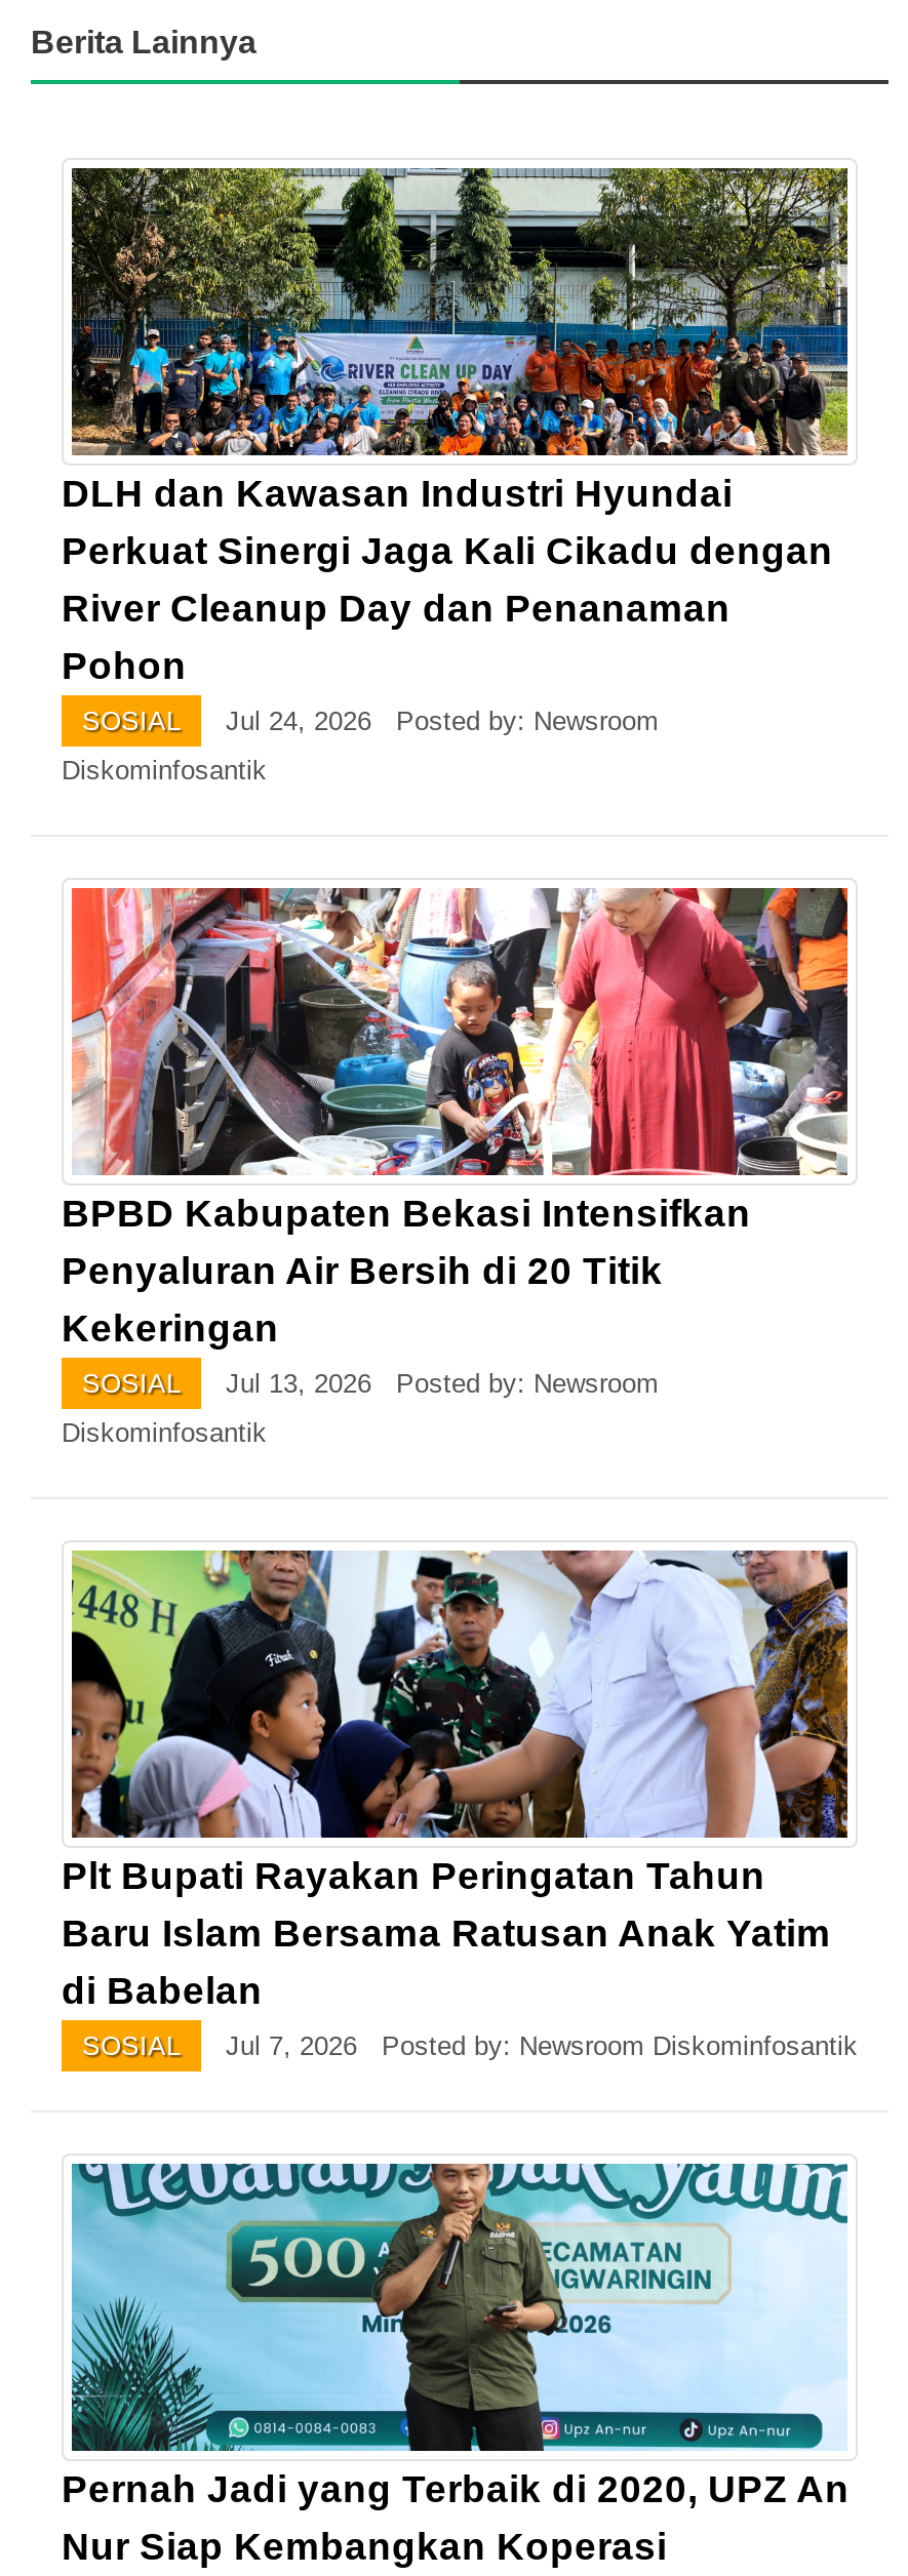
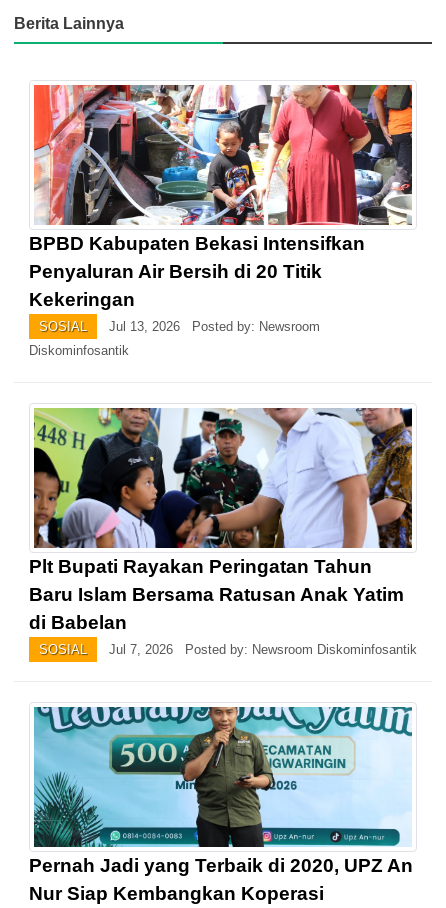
- [image]
- DLH dan Kawasan Industri Hyundai
- Perkuat Sinergi Jaga Kali Cikadu dengan
- River Cleanup Day dan Penanaman
- Pohon
- SOSIAL
- Jul 24, 2026 Posted by: Newsroom
- Diskominfosantik
